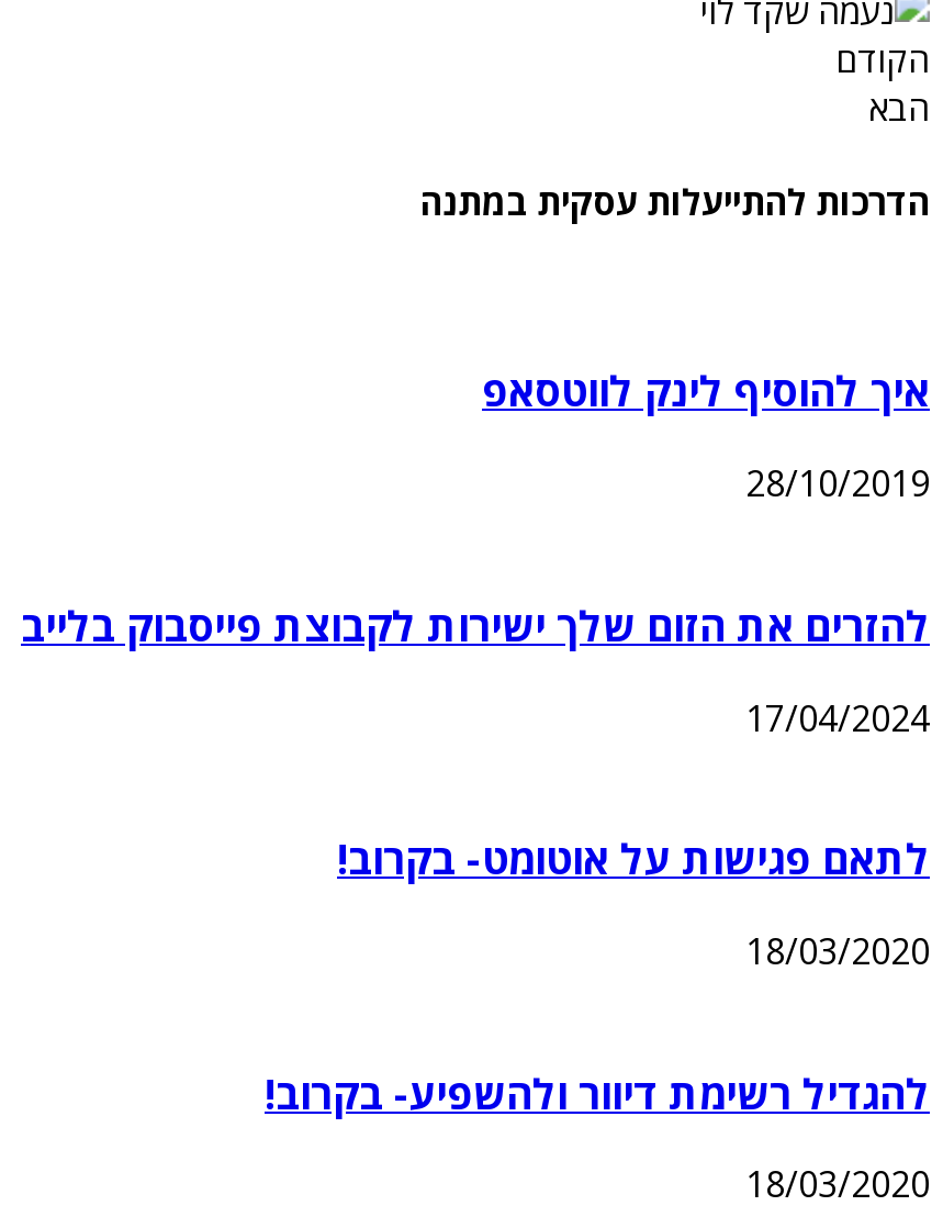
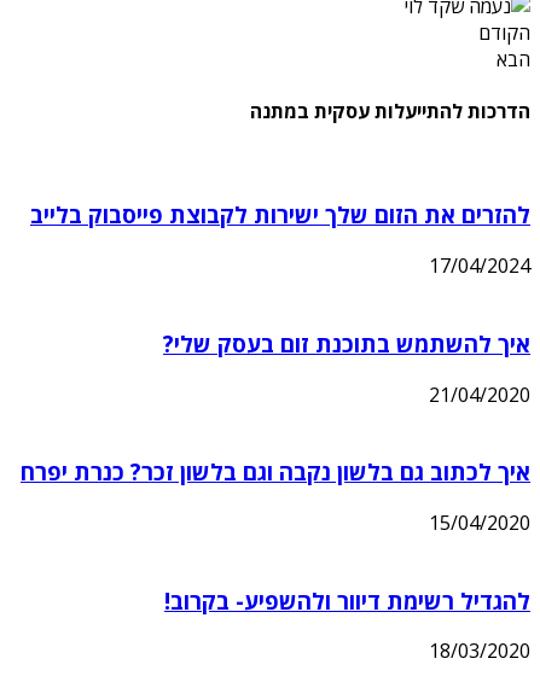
- איך להוסיף לינק לווטסאפ
- 28/10/2019

moved up: להזרים את הזום שלך ישירות לקבוצת פייסבוק בלייב | 17/04/2024

- לתאם פגישות על אוטומט- בקרוב!
- 18/03/2020
+ איך להשתמש בתוכנת זום בעסק שלי?
+ 21/04/2020
+ איך לכתוב גם בלשון נקבה וגם בלשון זכר? כנרת יפרח
+ 15/04/2020
